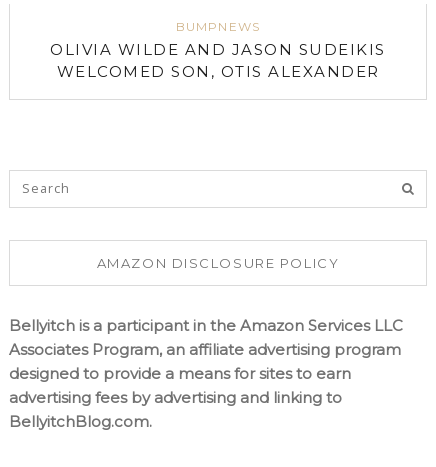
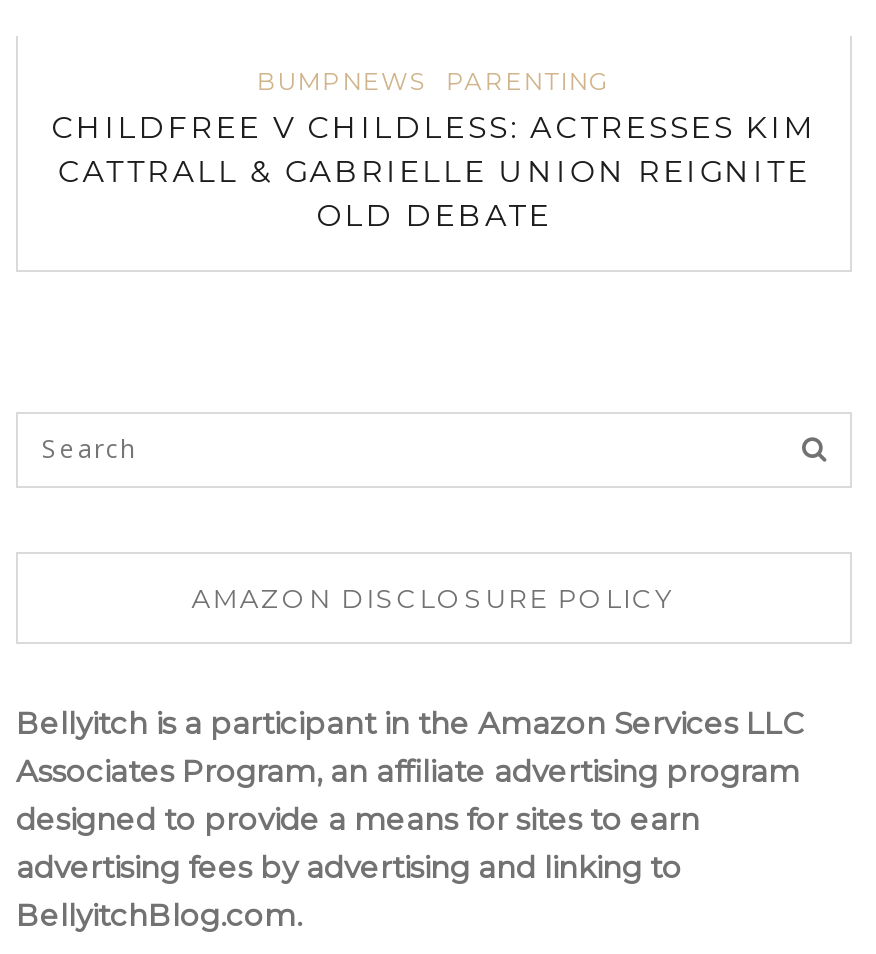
- OLIVIA WILDE AND JASON SUDEIKIS
- WELCOMED SON, OTIS ALEXANDER
+ PARENTING
+ CHILDFREE V CHILDLESS: ACTRESSES KIM
+ CATTRALL & GABRIELLE UNION REIGNITE
+ OLD DEBATE
